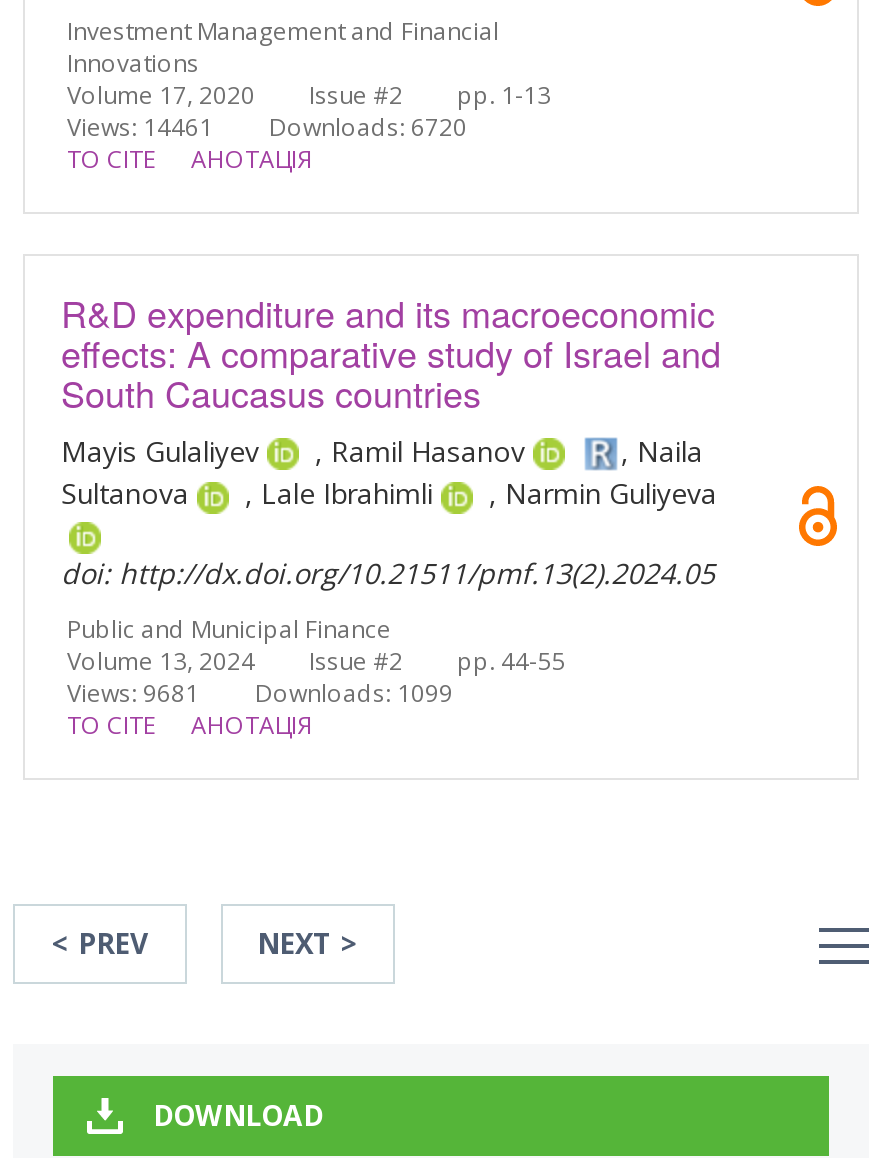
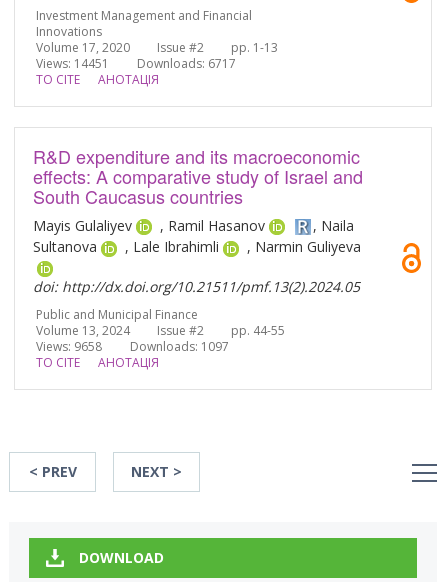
- Views: 14461
+ Views: 14451

- Downloads: 6720
+ Downloads: 6717

- Views: 9681
+ Views: 9658

- Downloads: 1099
+ Downloads: 1097
